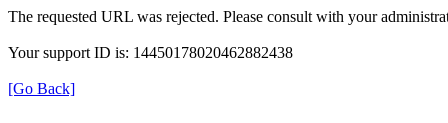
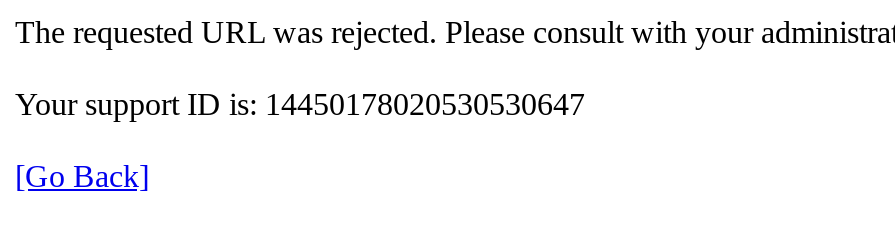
- Your support ID is: 14450178020462882438
+ Your support ID is: 14450178020530530647
